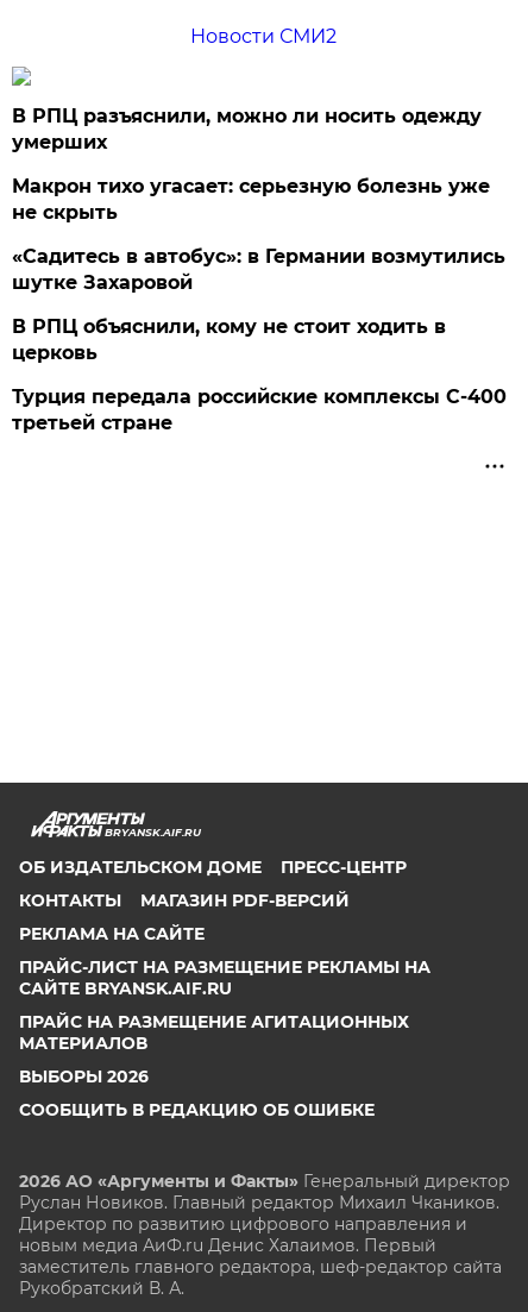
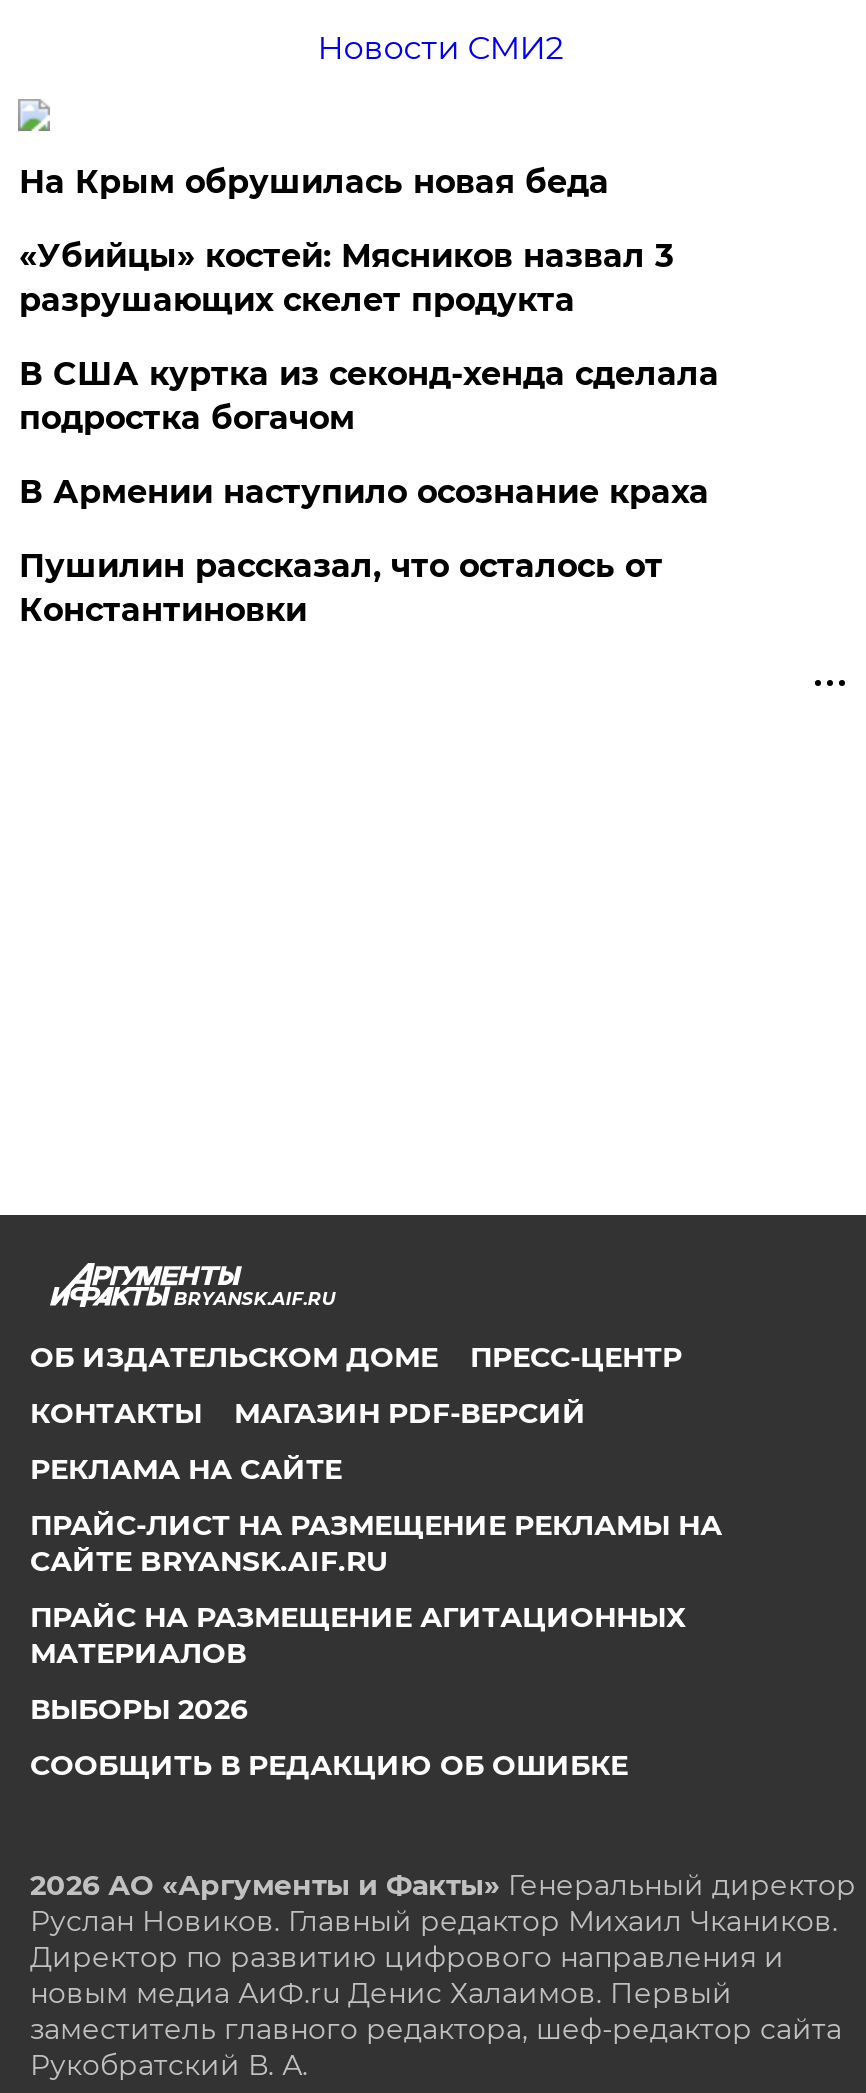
- В РПЦ разъяснили, можно ли носить одежду
- умерших
+ На Крым обрушилась новая беда

- Макрон тихо угасает: серьезную болезнь уже
- не скрыть
+ «Убийцы» костей: Мясников назвал 3
+ разрушающих скелет продукта

- «Садитесь в автобус»: в Германии возмутились
- шутке Захаровой
+ В США куртка из секонд-хенда сделала
+ подростка богачом

- В РПЦ объяснили, кому не стоит ходить в
- церковь
+ В Армении наступило осознание краха

- Турция передала российские комплексы С-400
- третьей стране
+ Пушилин рассказал, что осталось от
+ Константиновки
